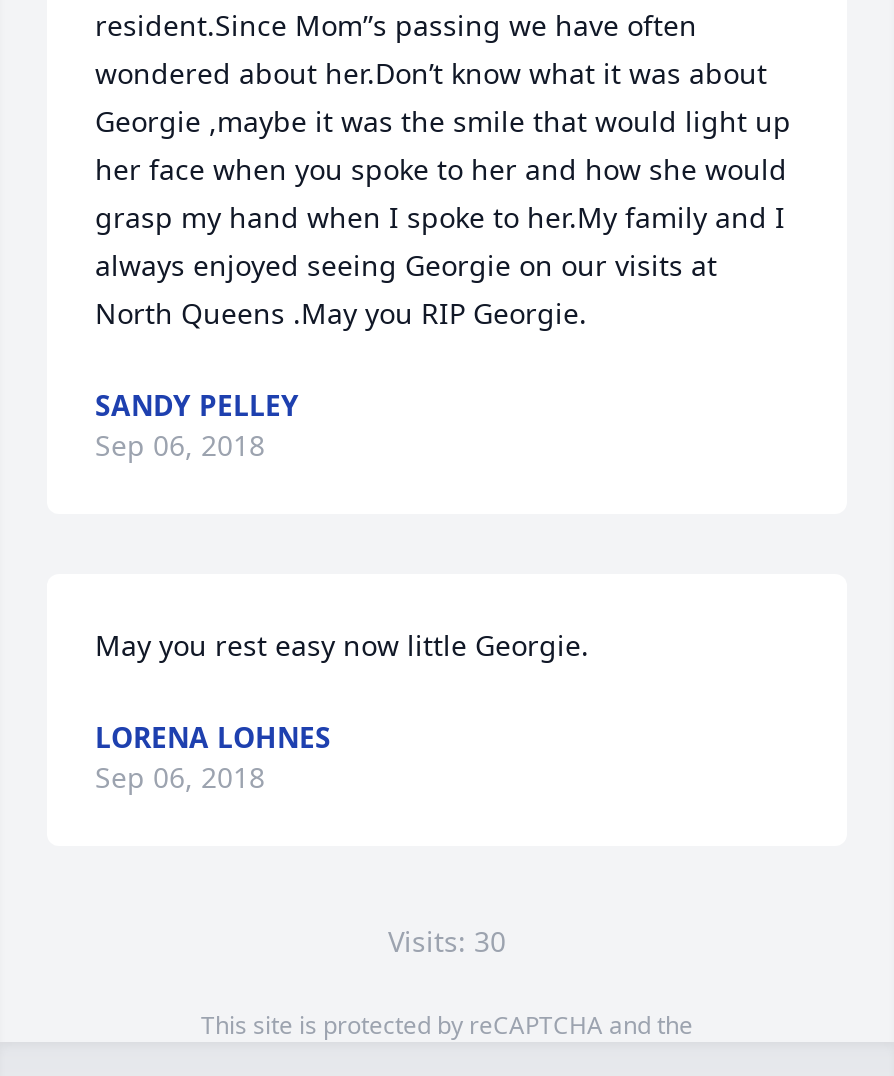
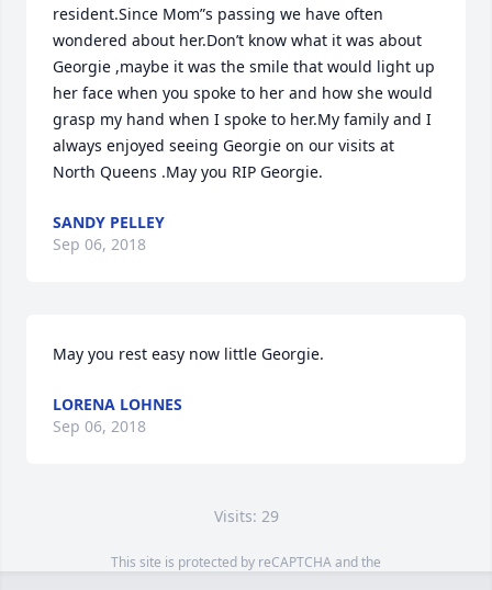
- Visits: 30
+ Visits: 29
